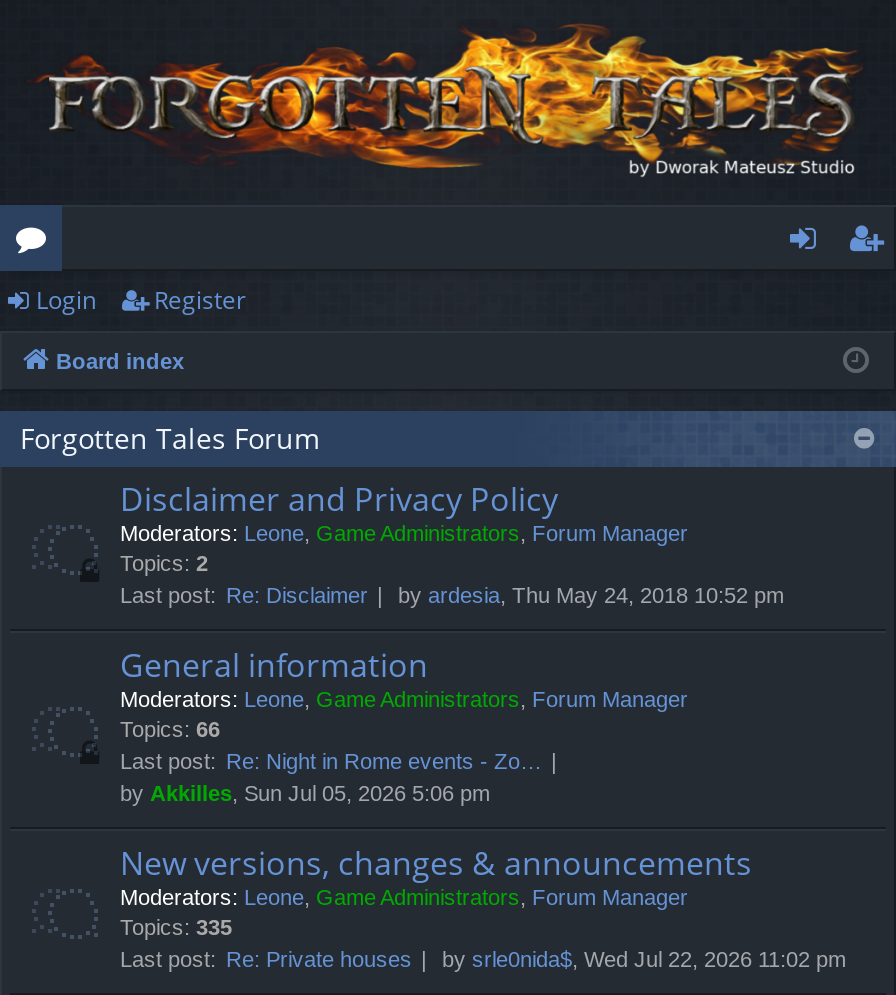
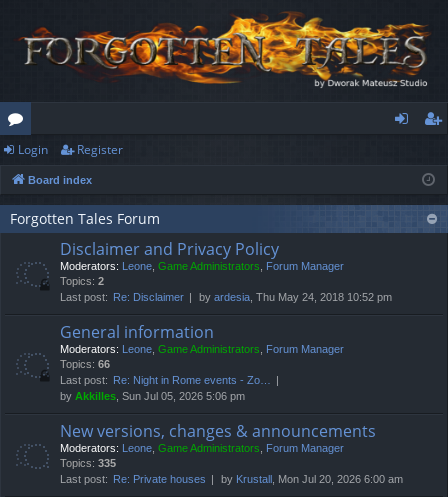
- by srle0nida$, Wed Jul 22, 2026 11:02 pm
+ by Krustall, Mon Jul 20, 2026 6:00 am
